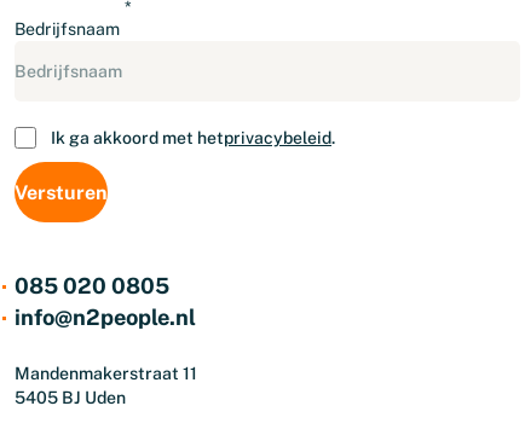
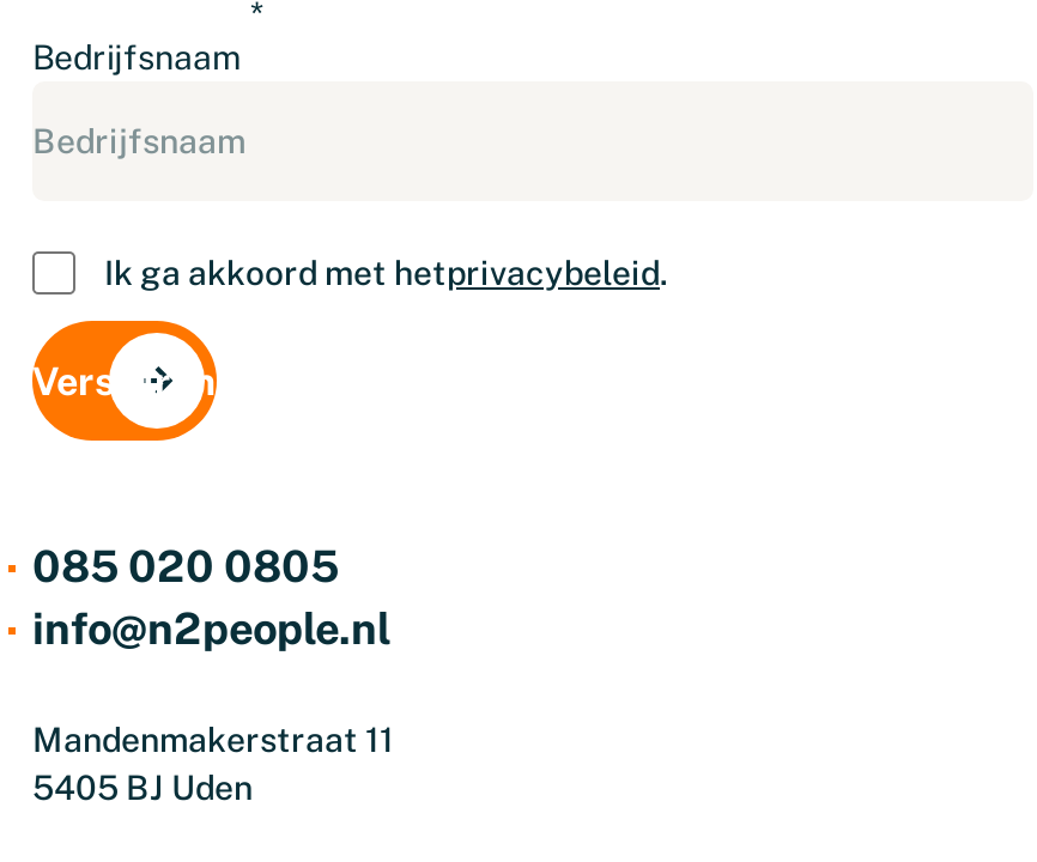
- [image]
+ [image]
